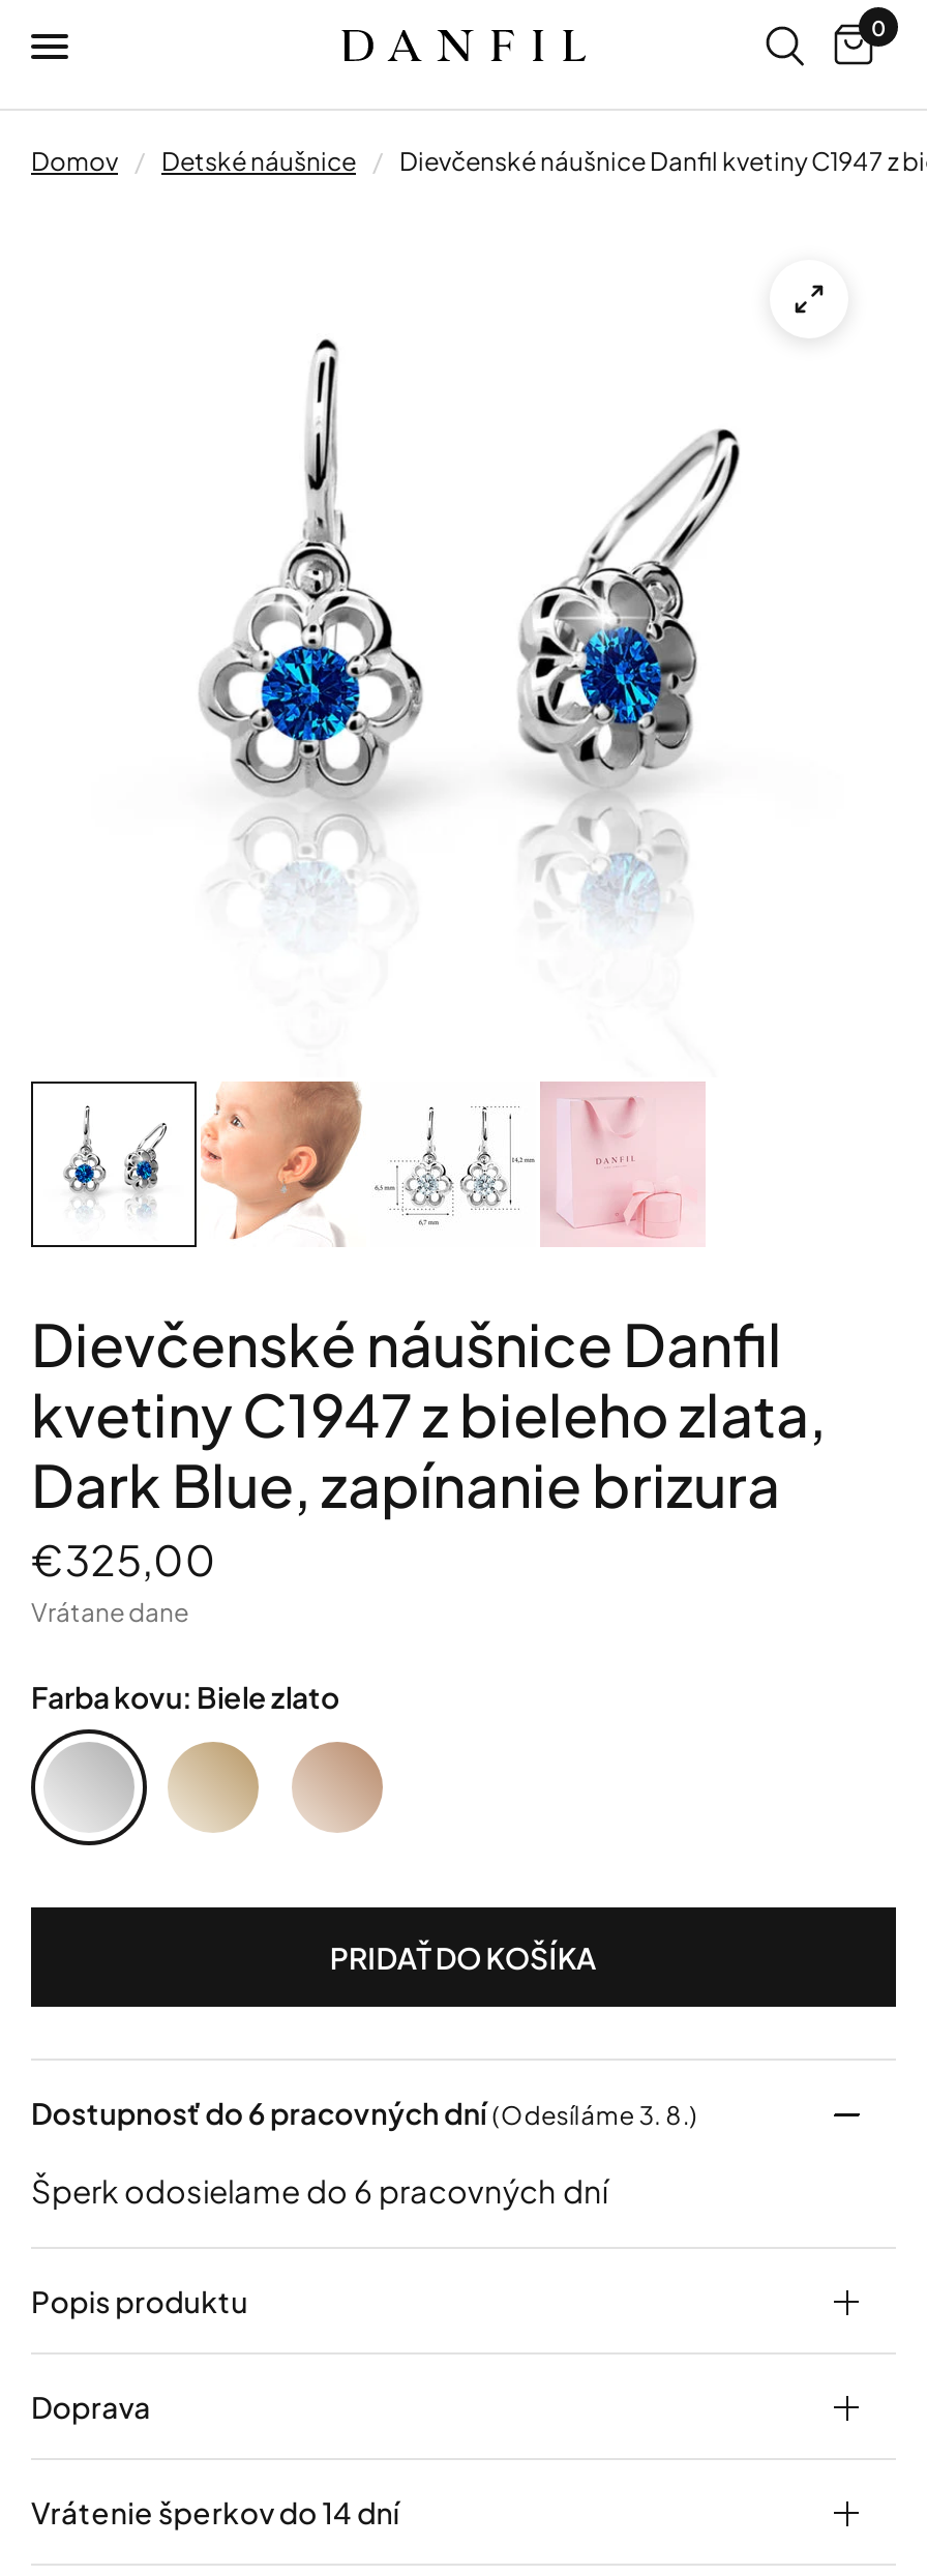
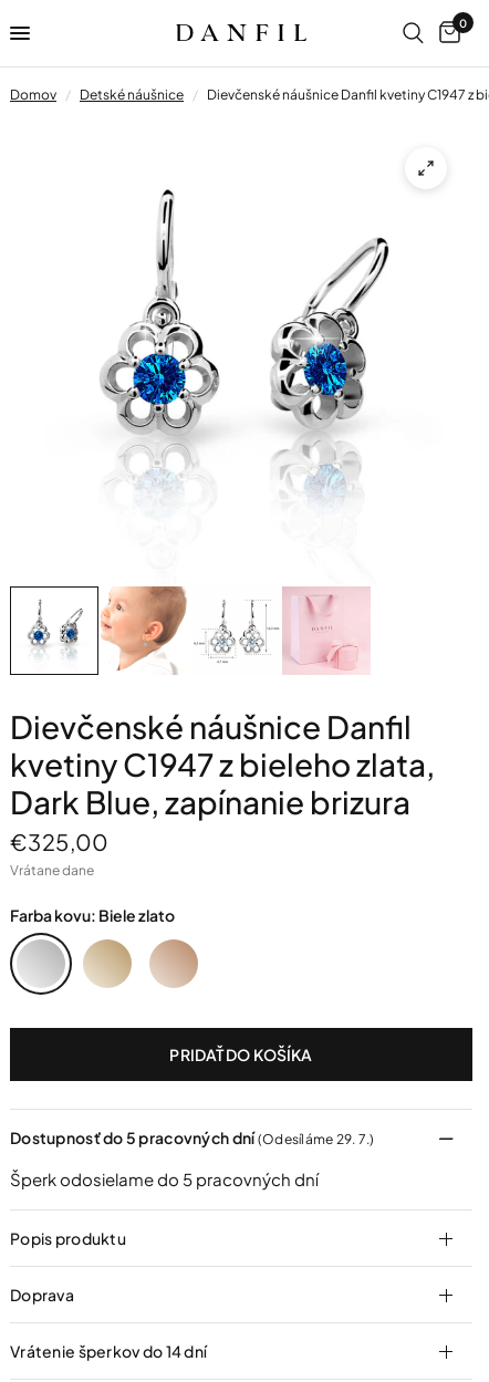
- Dostupnosť do 6 pracovných dní(Odesíláme 3. 8.)
+ Dostupnosť do 5 pracovných dní(Odesíláme 29. 7.)

- Šperk odosielame do 6 pracovných dní
+ Šperk odosielame do 5 pracovných dní
